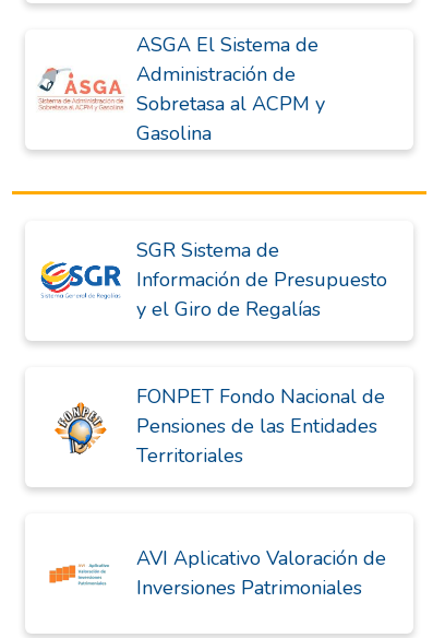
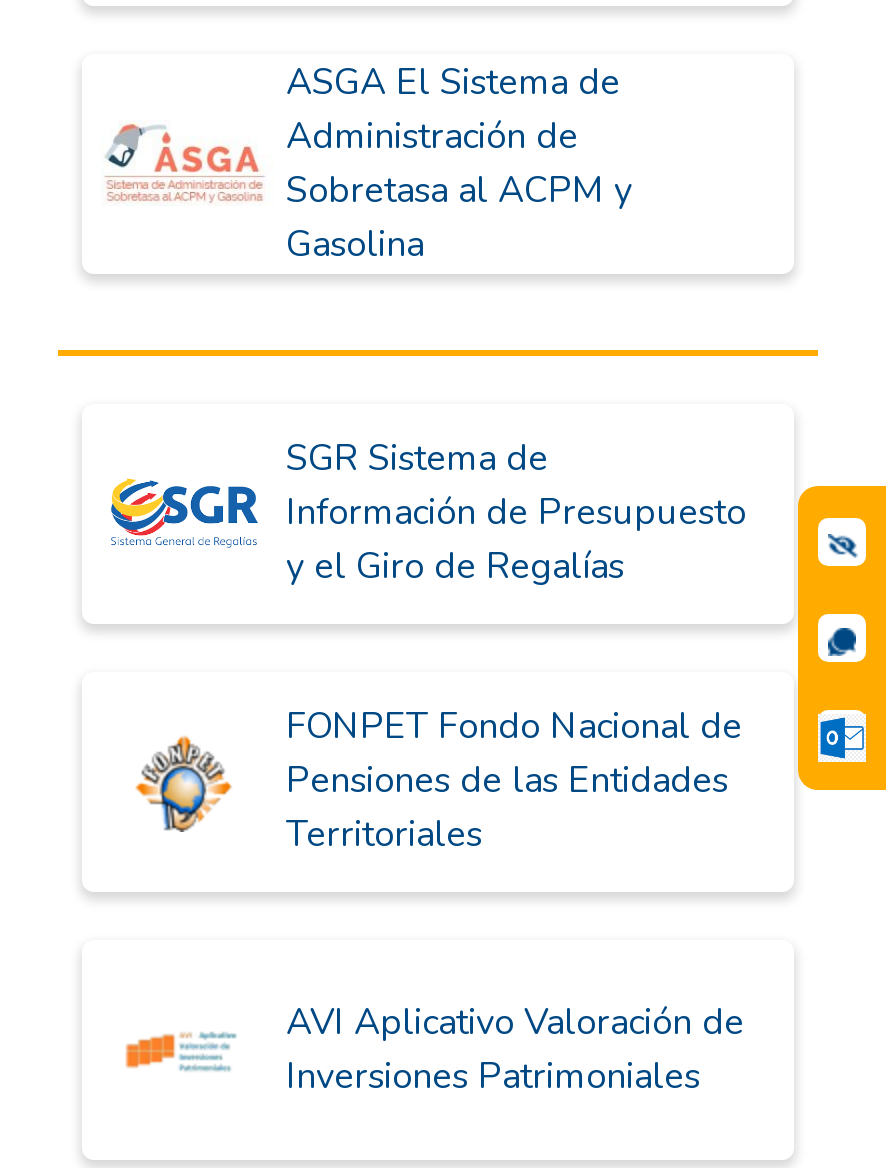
+ [image]
